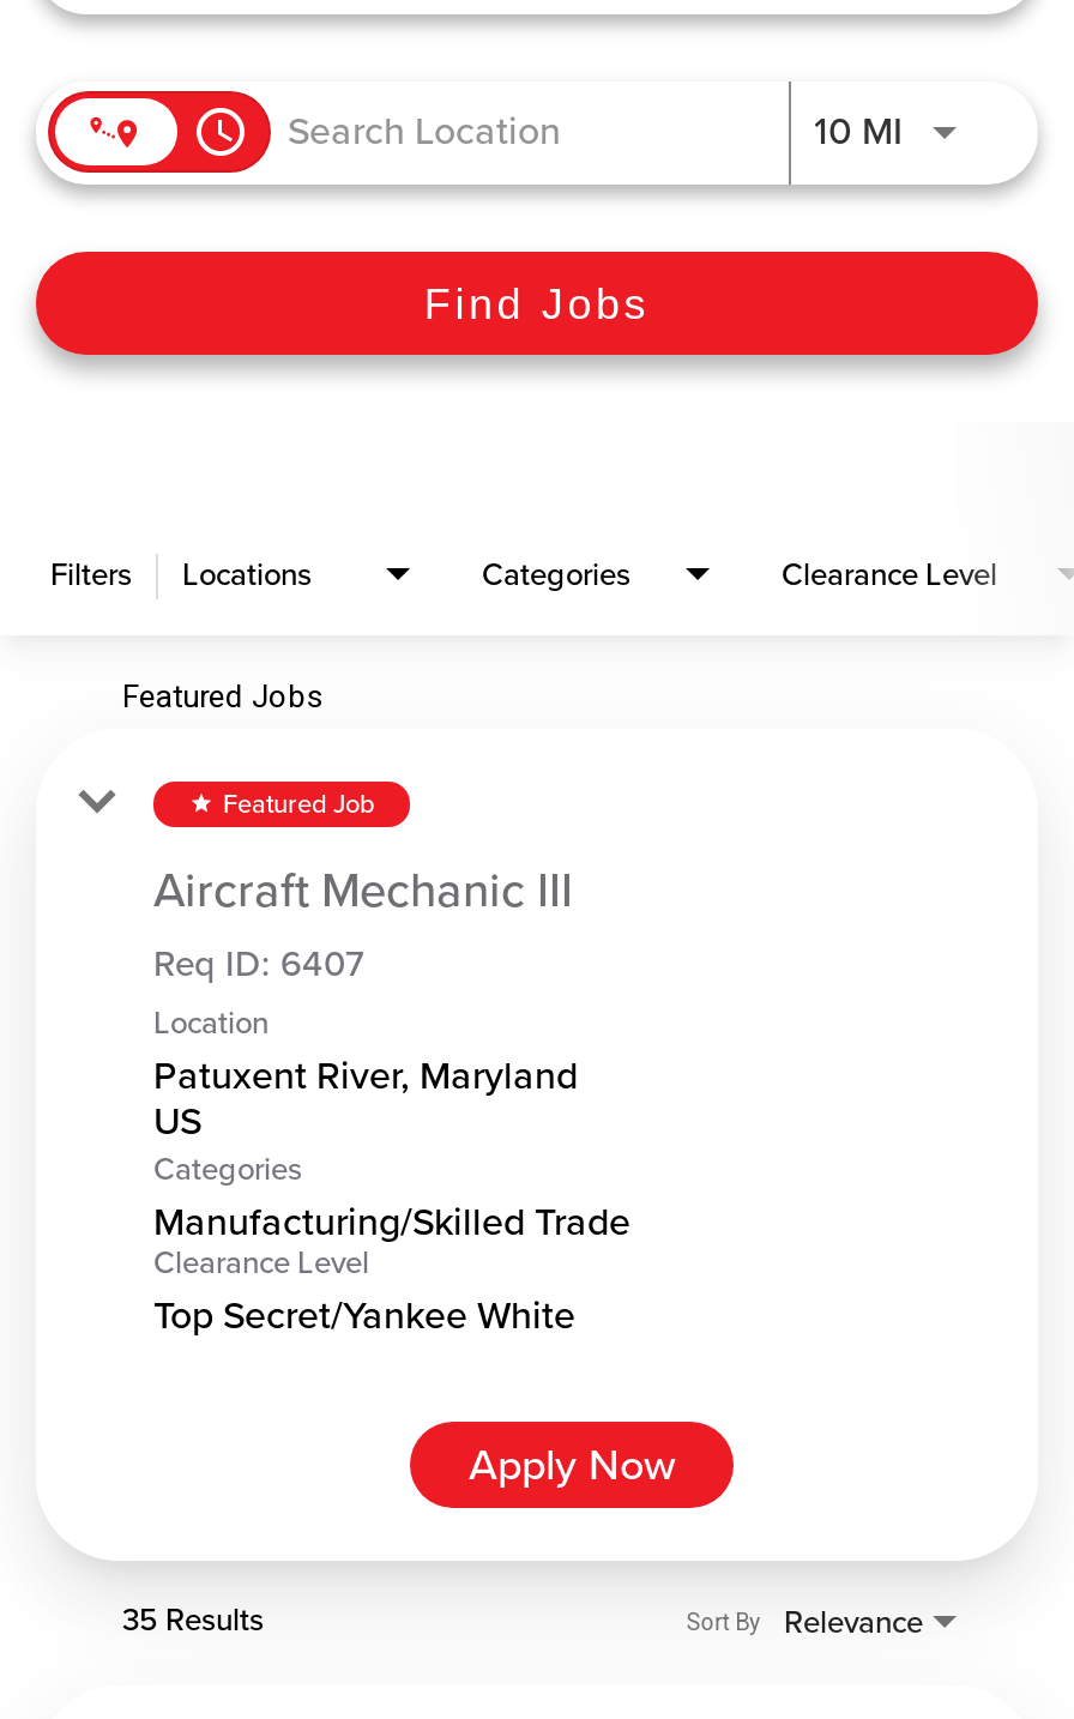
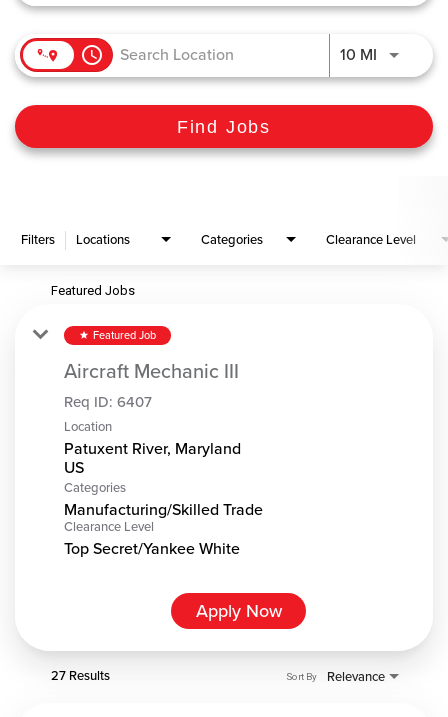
- 35 Results
+ 27 Results
